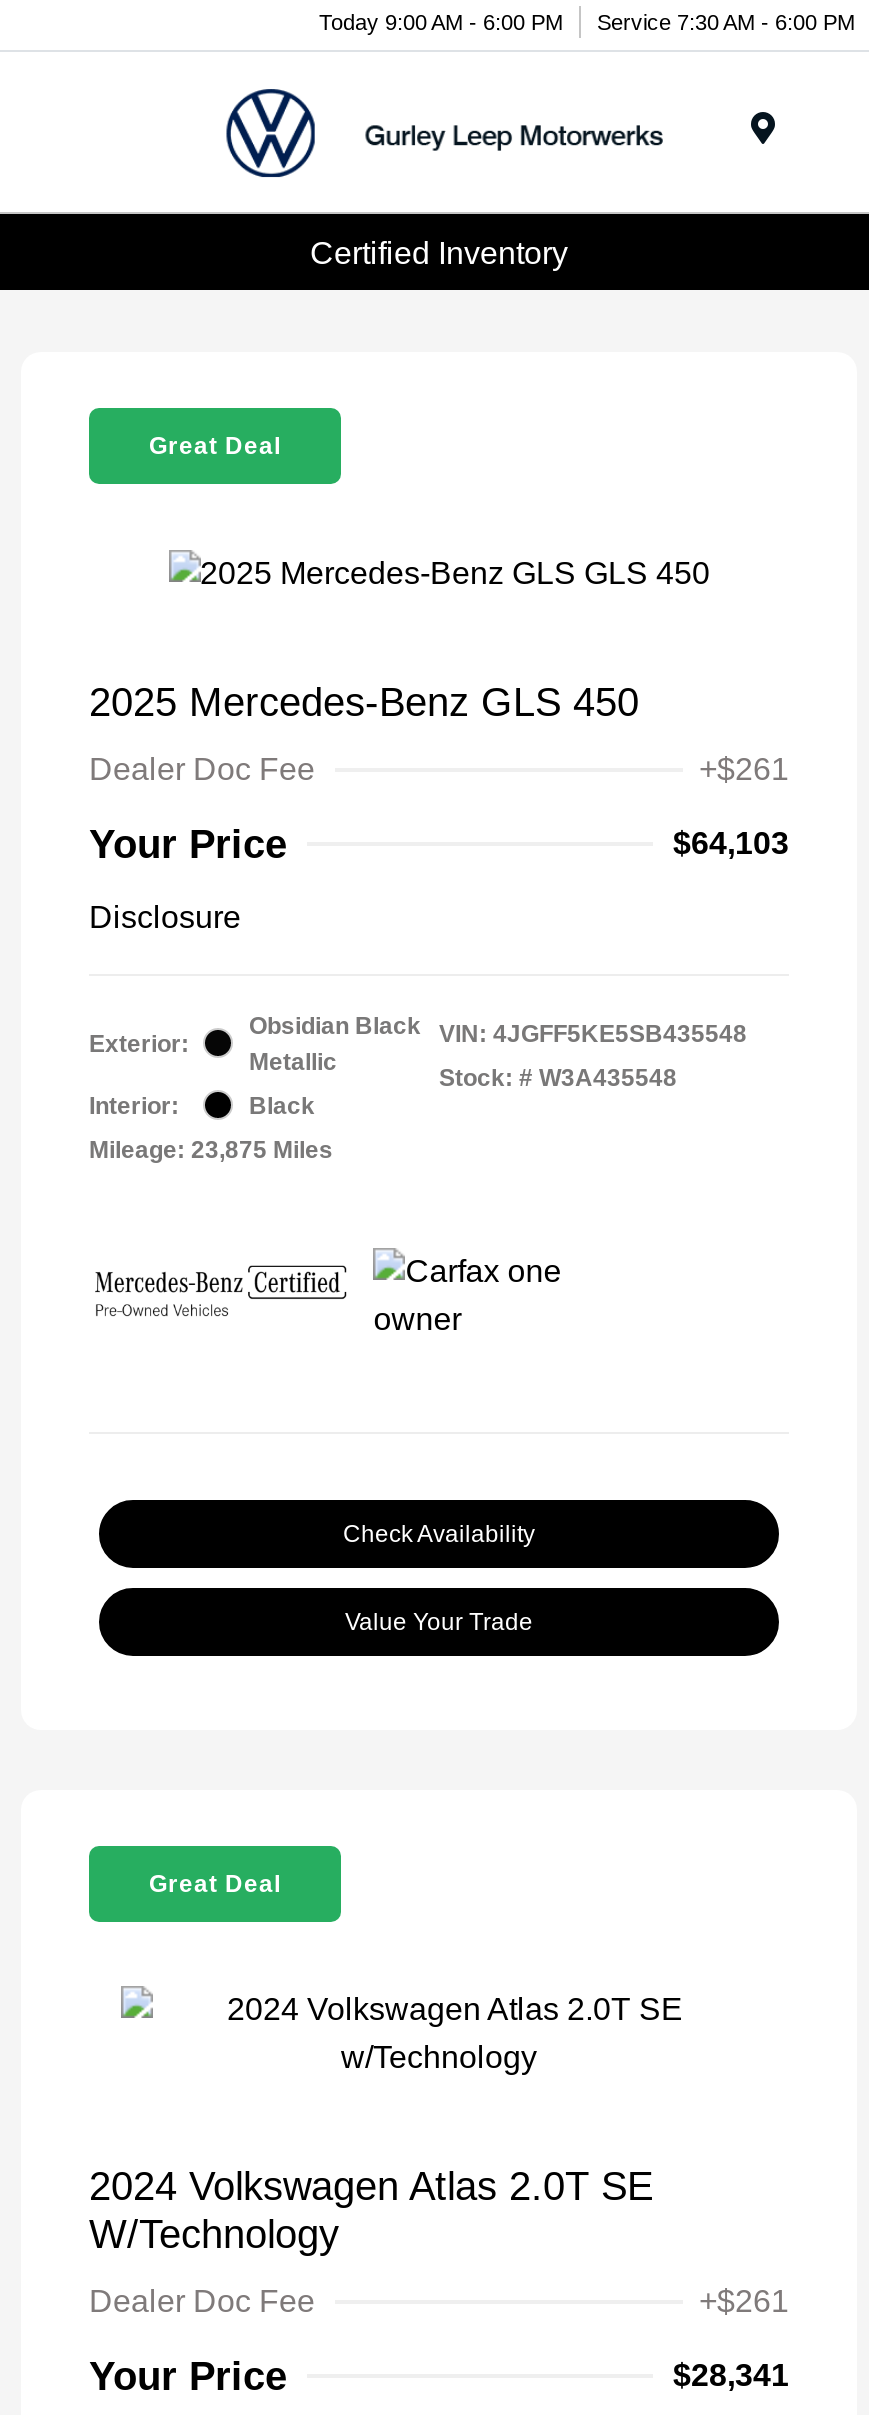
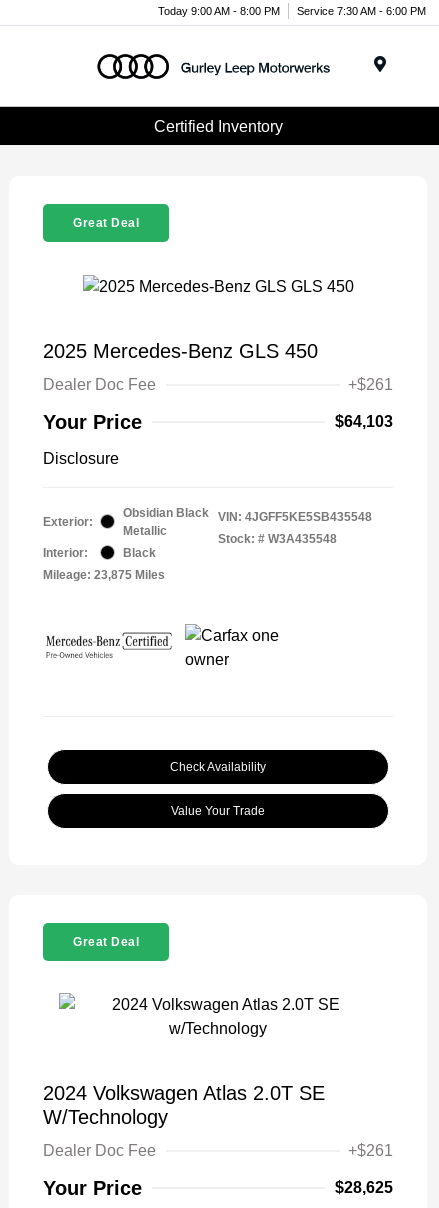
- Today 9:00 AM - 6:00 PM Service 7:30 AM - 6:00 PM
+ Today 9:00 AM - 8:00 PM Service 7:30 AM - 6:00 PM

- [image]
+ [image]

- $28,341
+ $28,625
